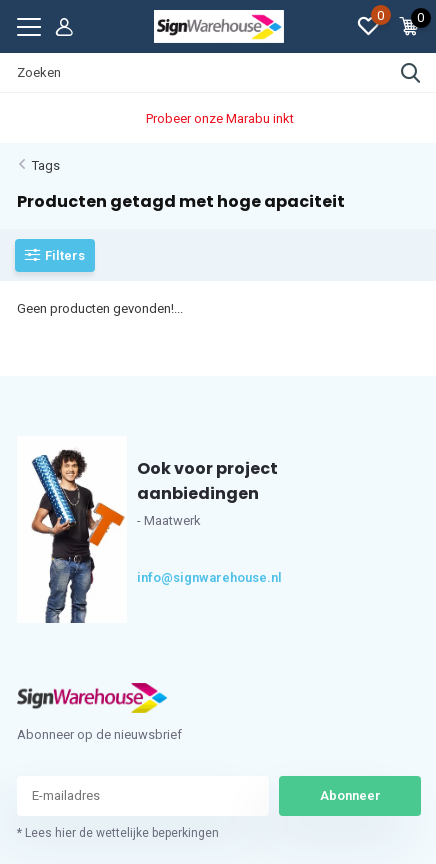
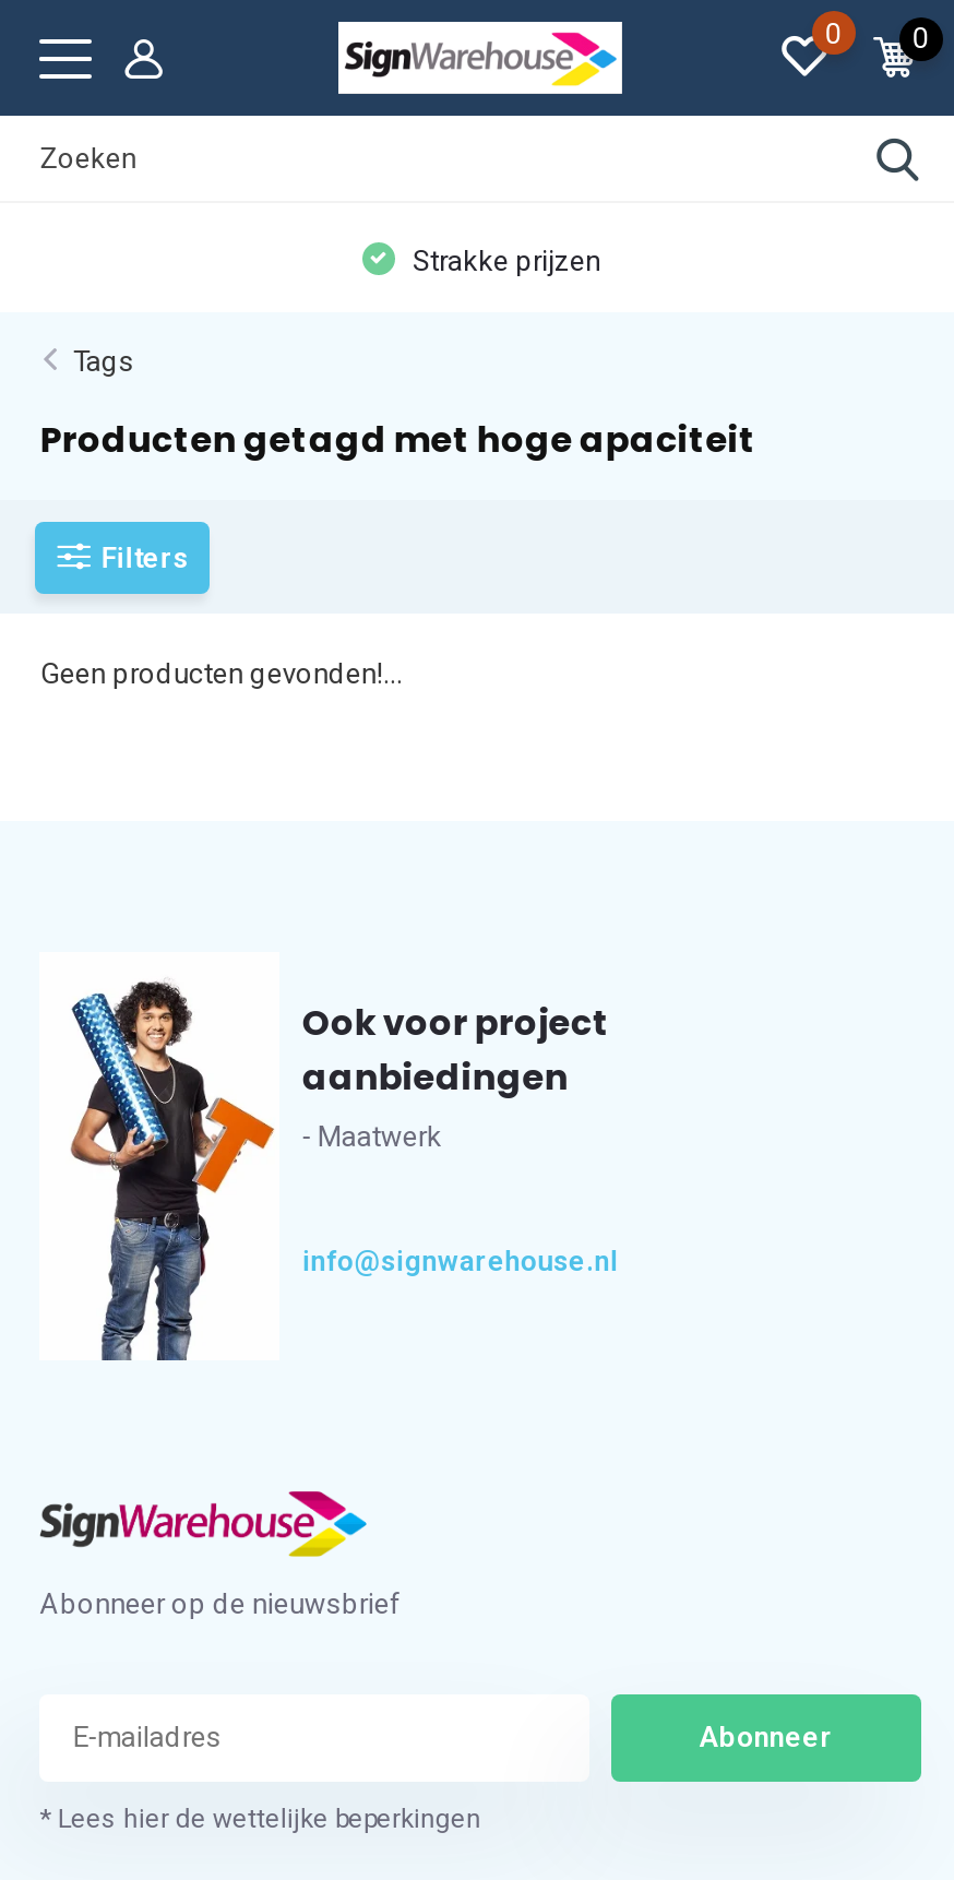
- Probeer onze Marabu inkt
+ Strakke prijzen
